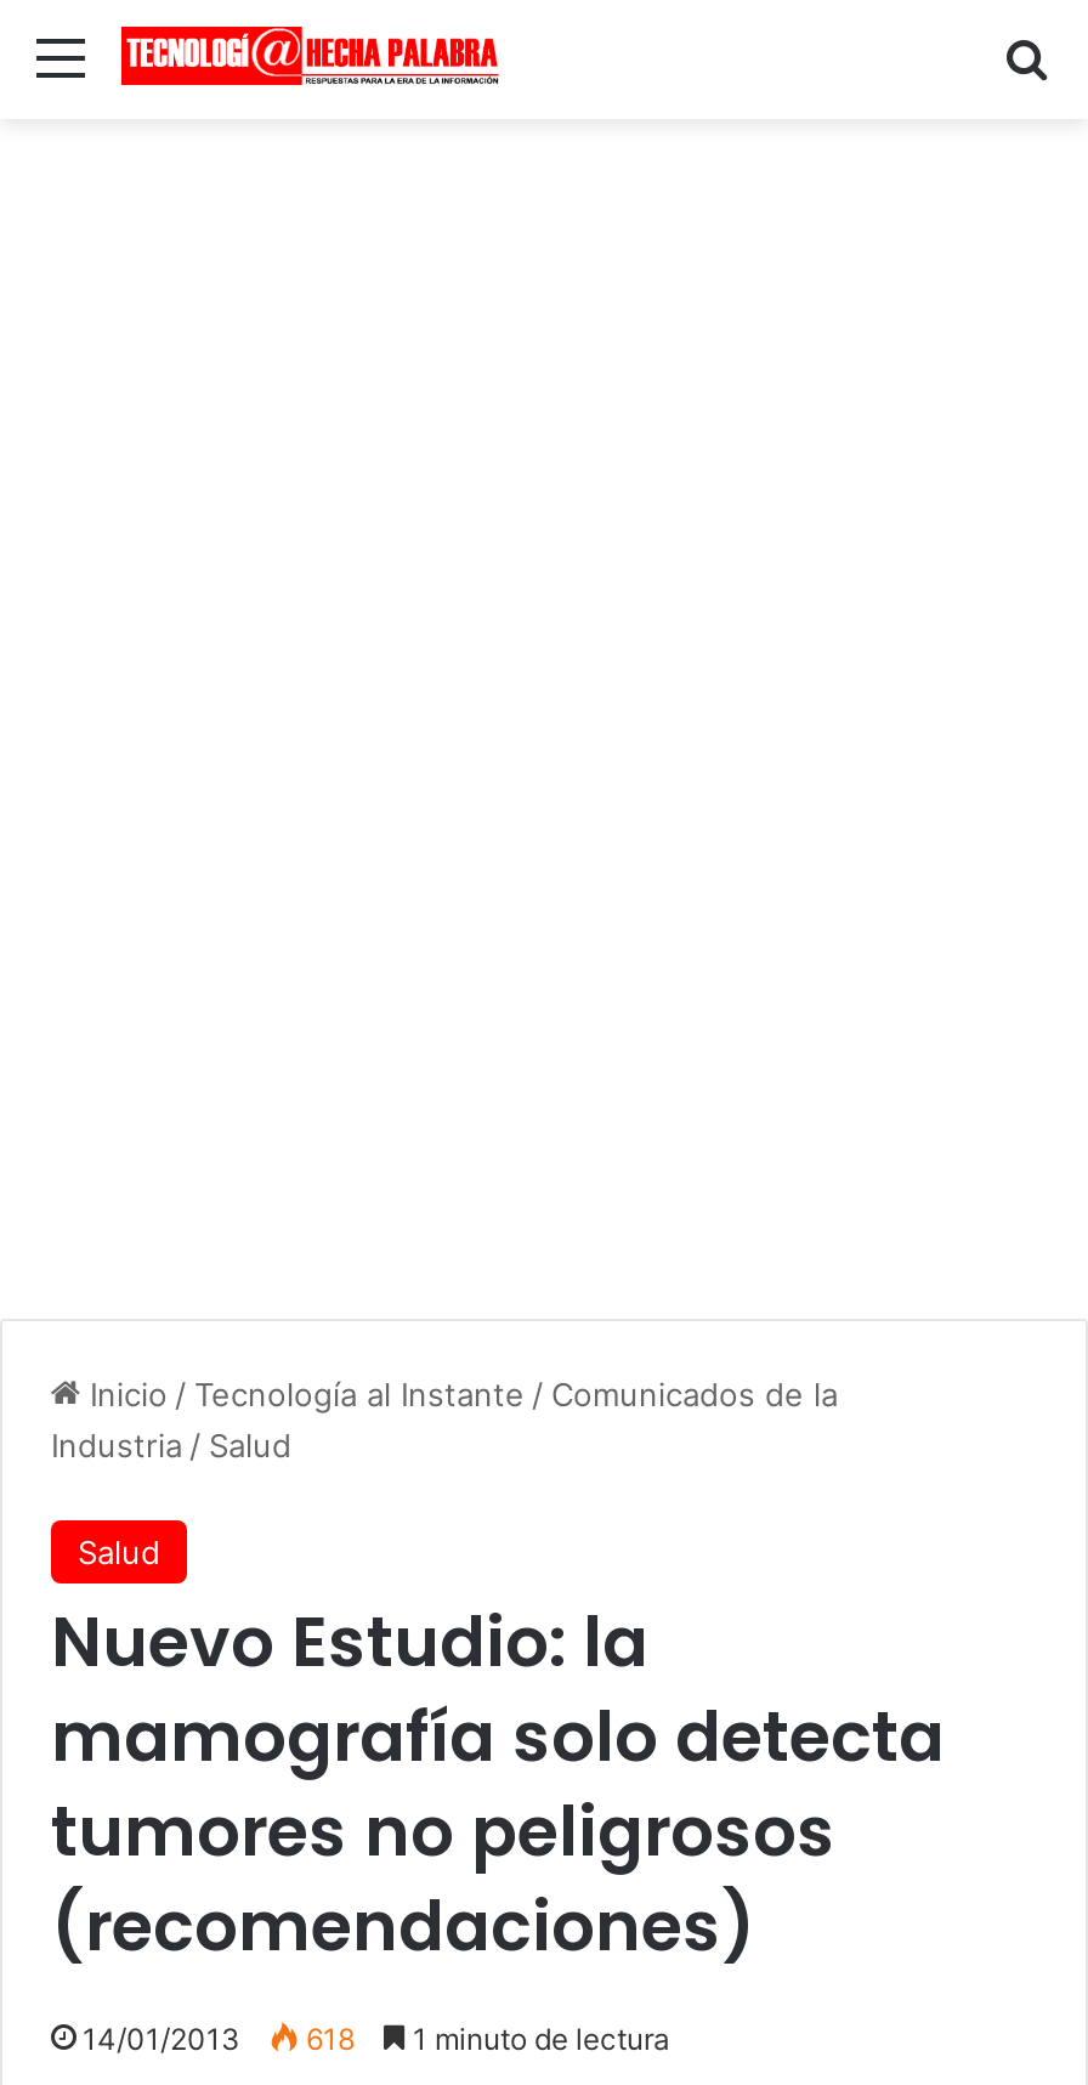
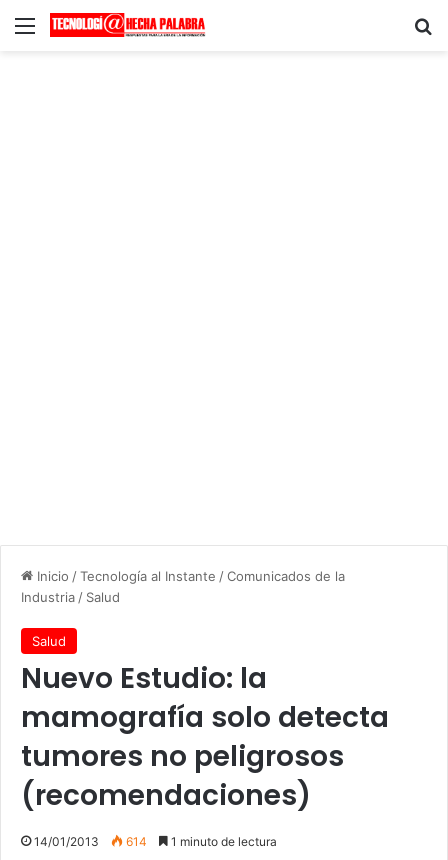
- 14/01/2013 618 1 minuto de lectura
+ 14/01/2013 614 1 minuto de lectura
